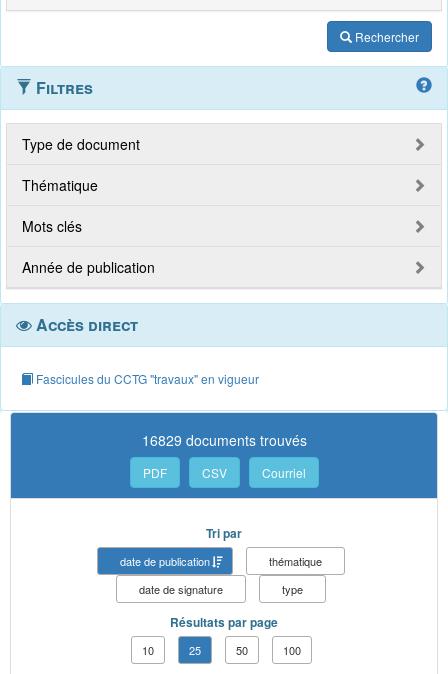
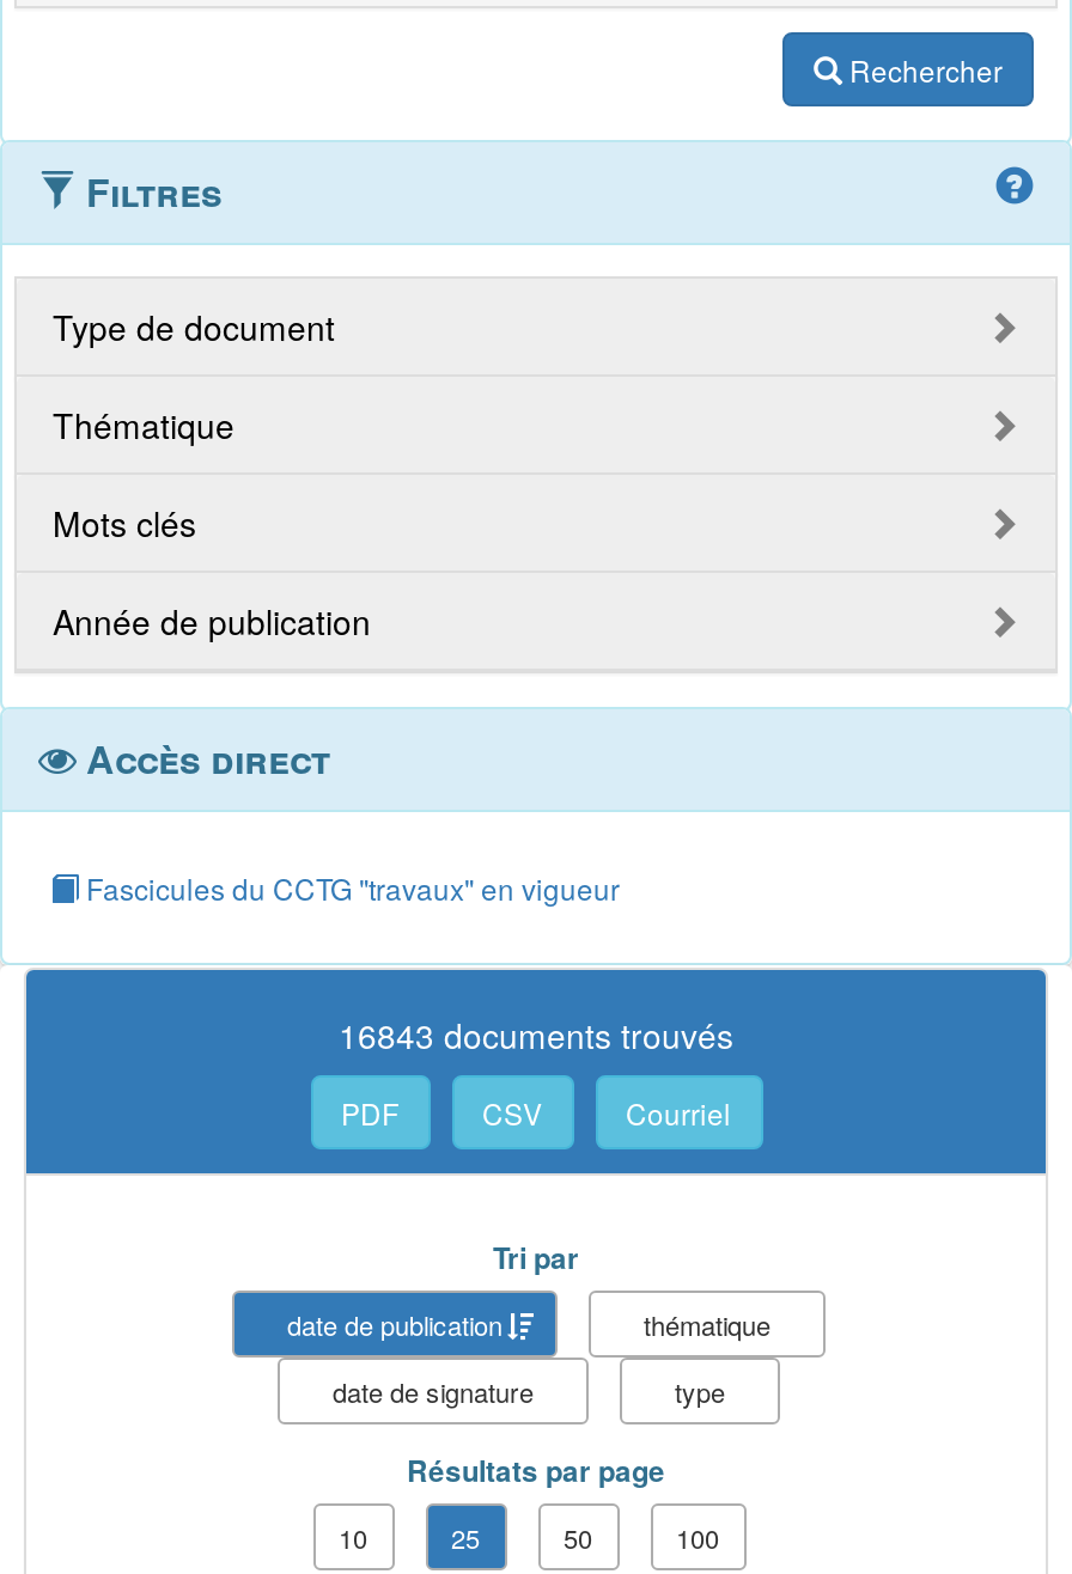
- 16829 documents trouvés
+ 16843 documents trouvés
